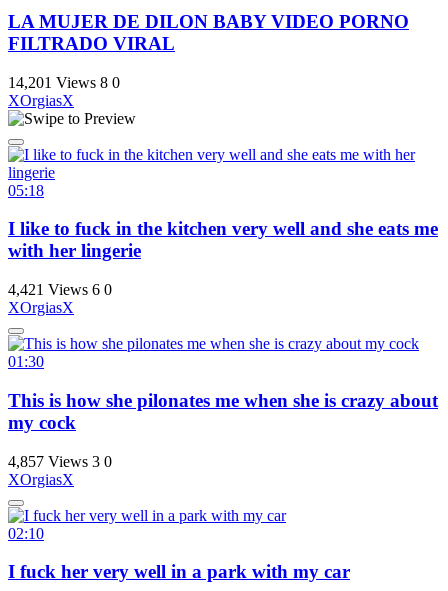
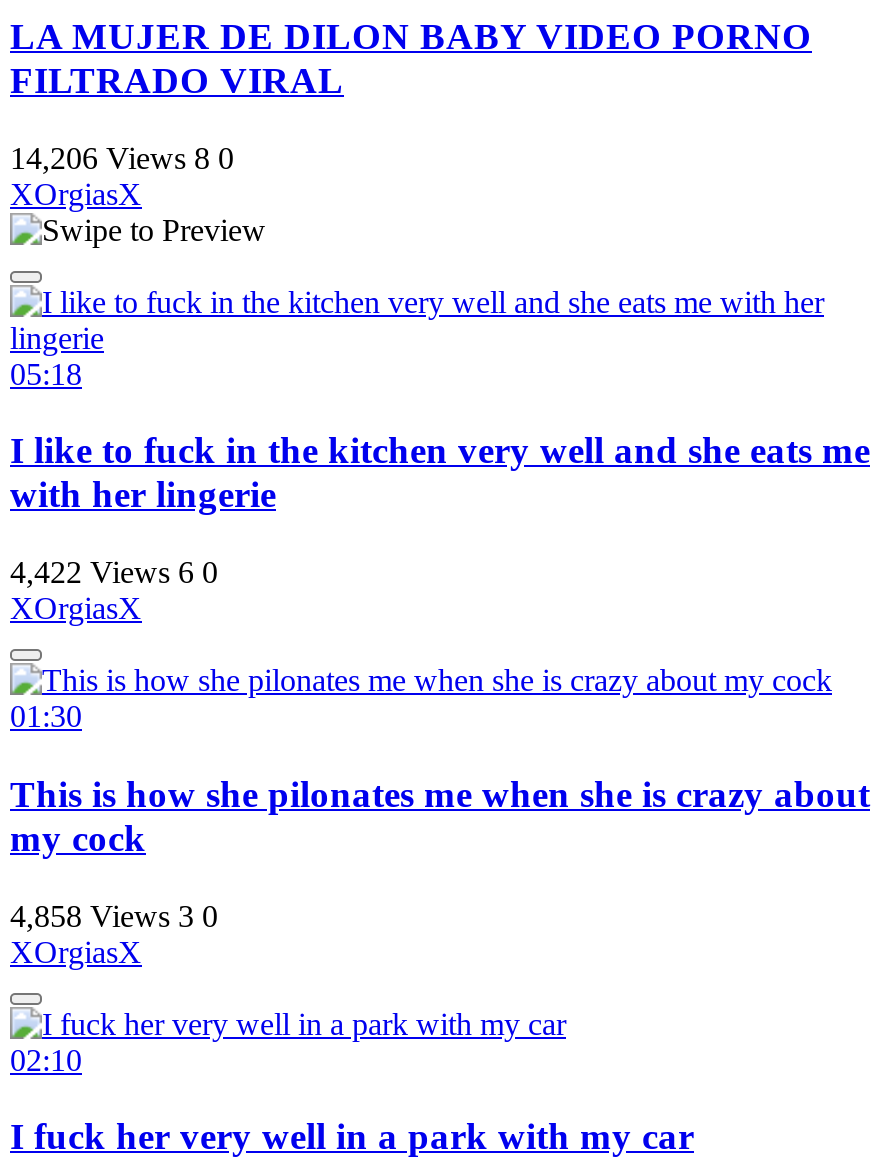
- 14,201 Views 8 0
+ 14,206 Views 8 0

- 4,421 Views 6 0
+ 4,422 Views 6 0

- 4,857 Views 3 0
+ 4,858 Views 3 0
